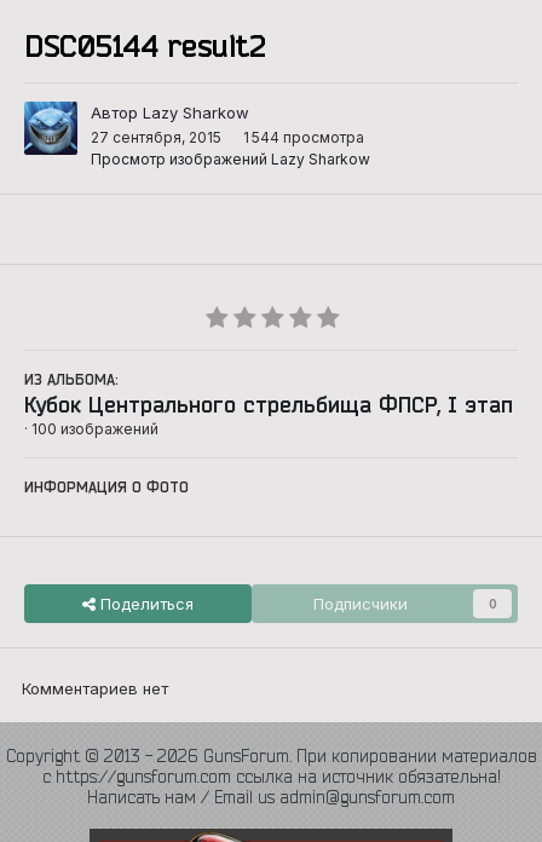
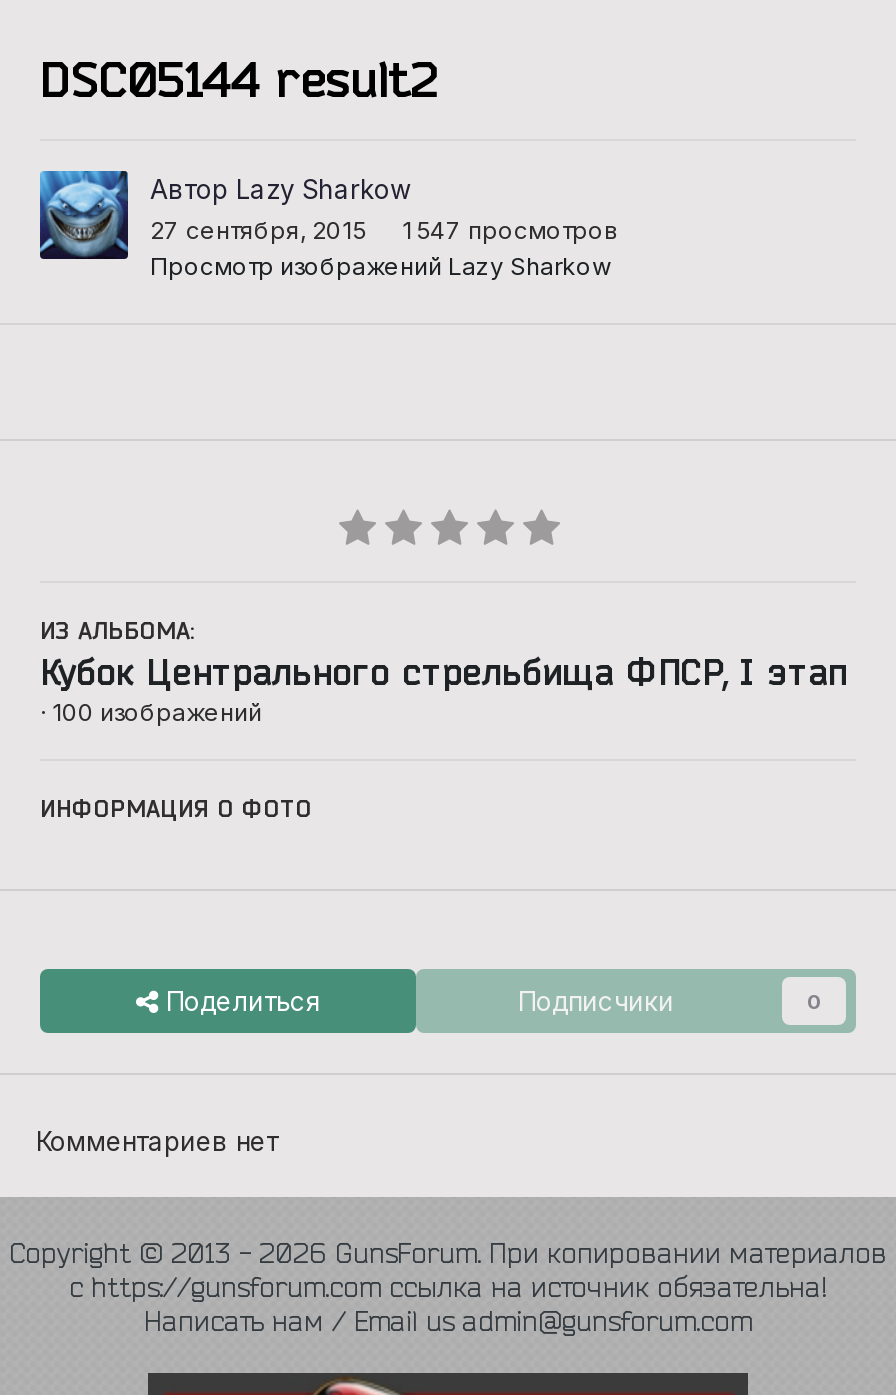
- 27 сентября, 2015 1 544 просмотра
+ 27 сентября, 2015 1 547 просмотров
